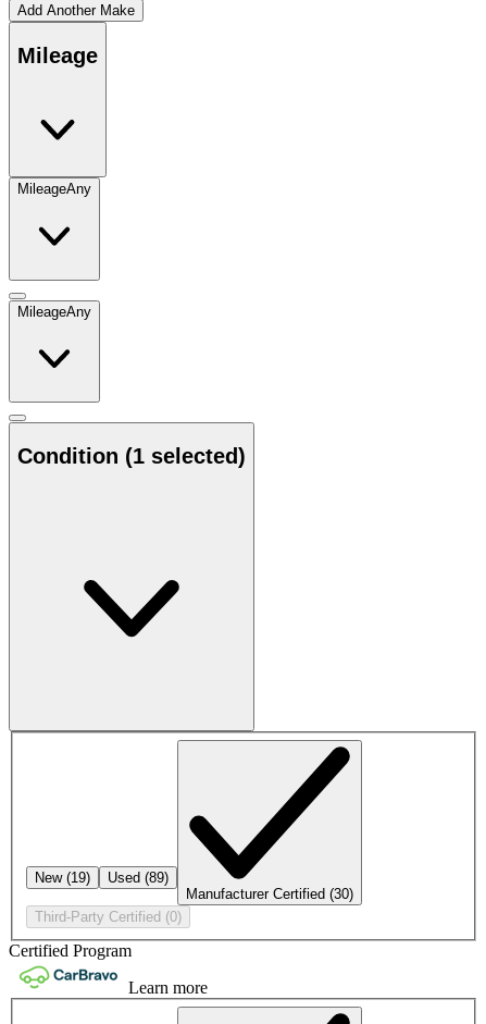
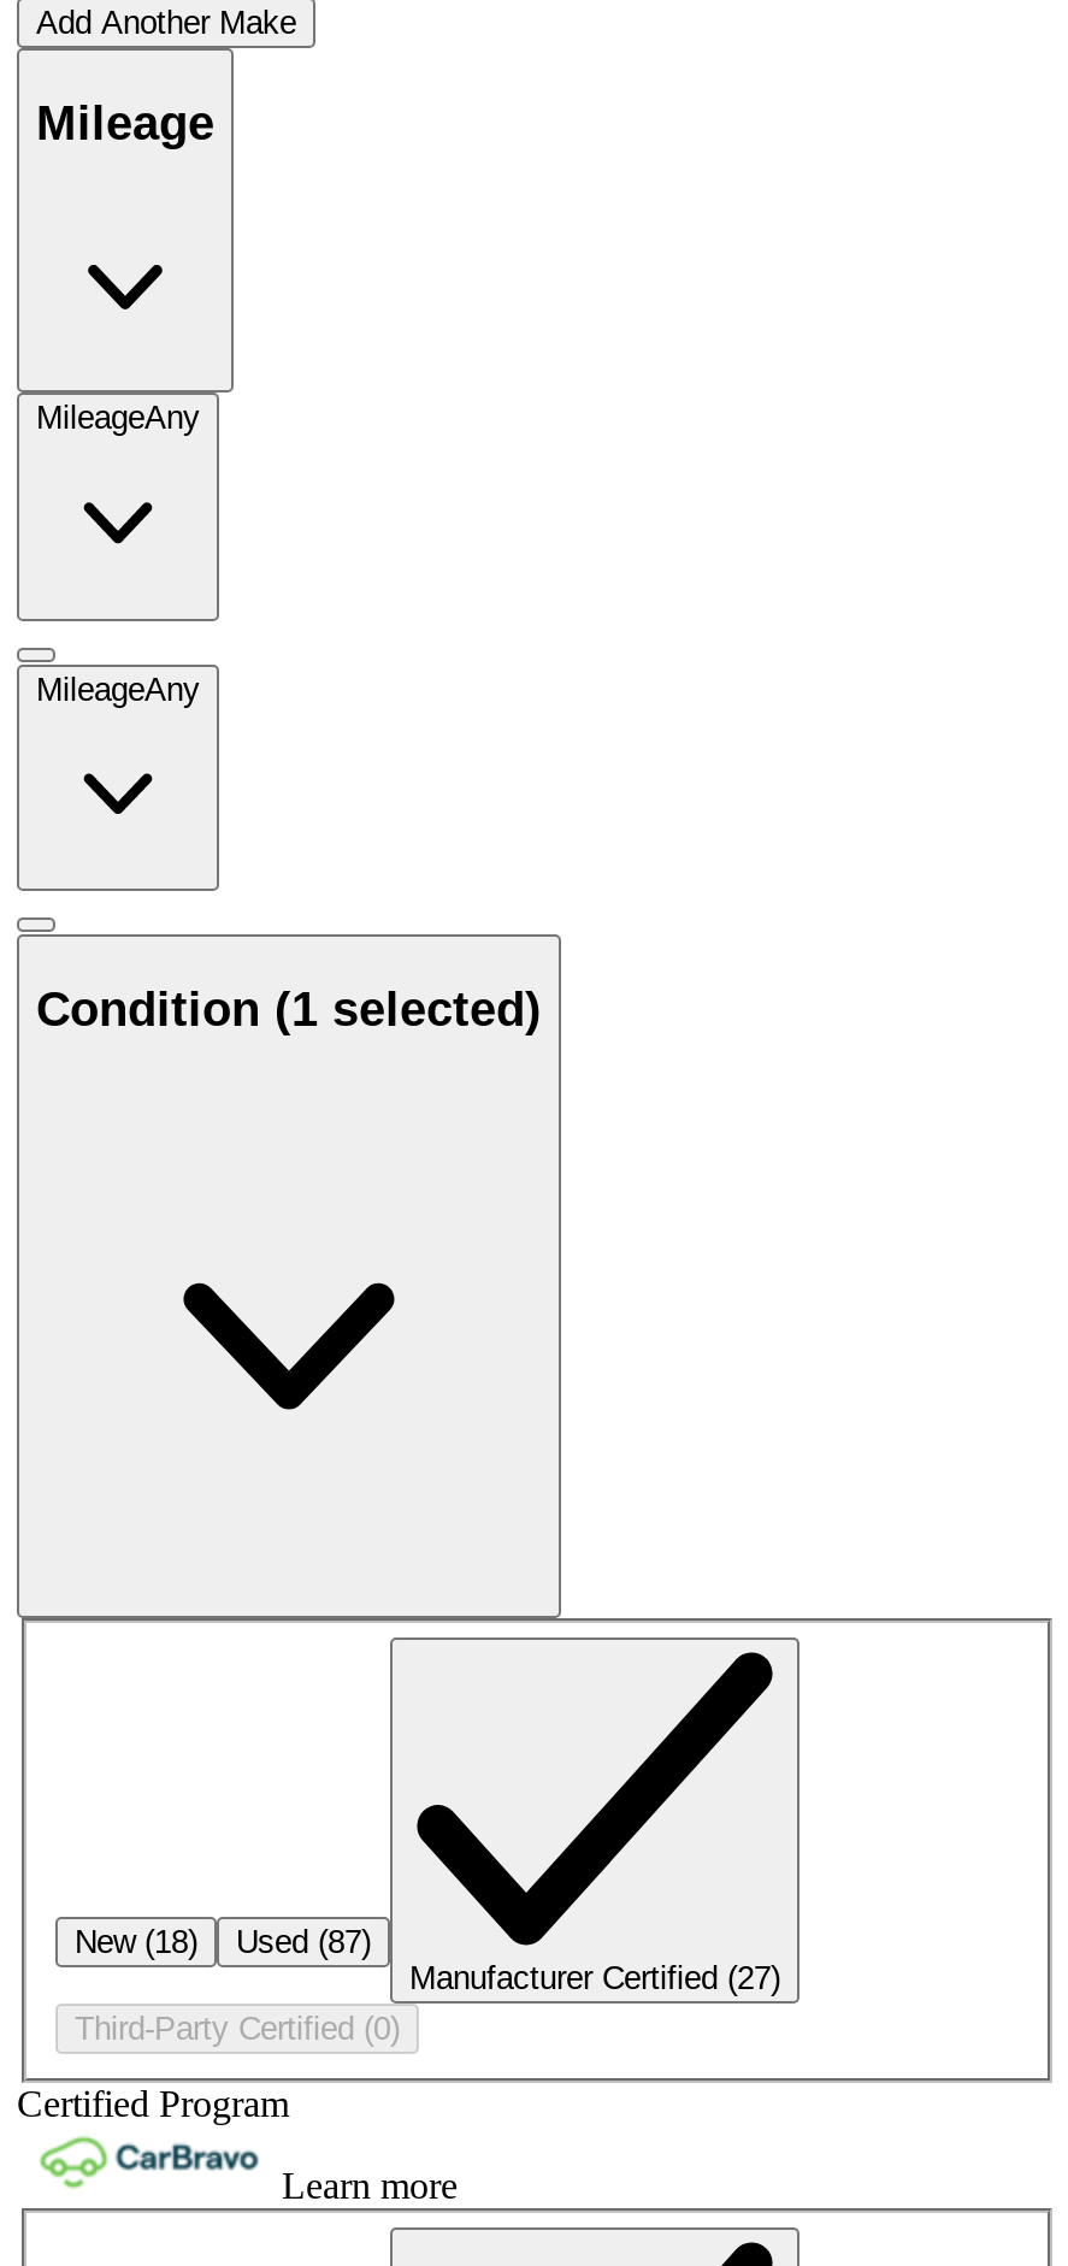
- New (19)
+ New (18)

- Used (89)
+ Used (87)

- Manufacturer Certified (30)
+ Manufacturer Certified (27)
